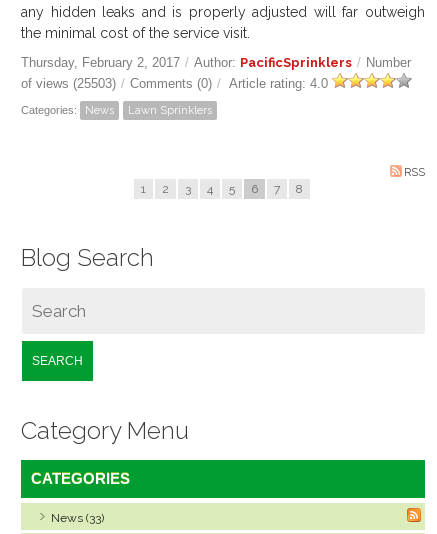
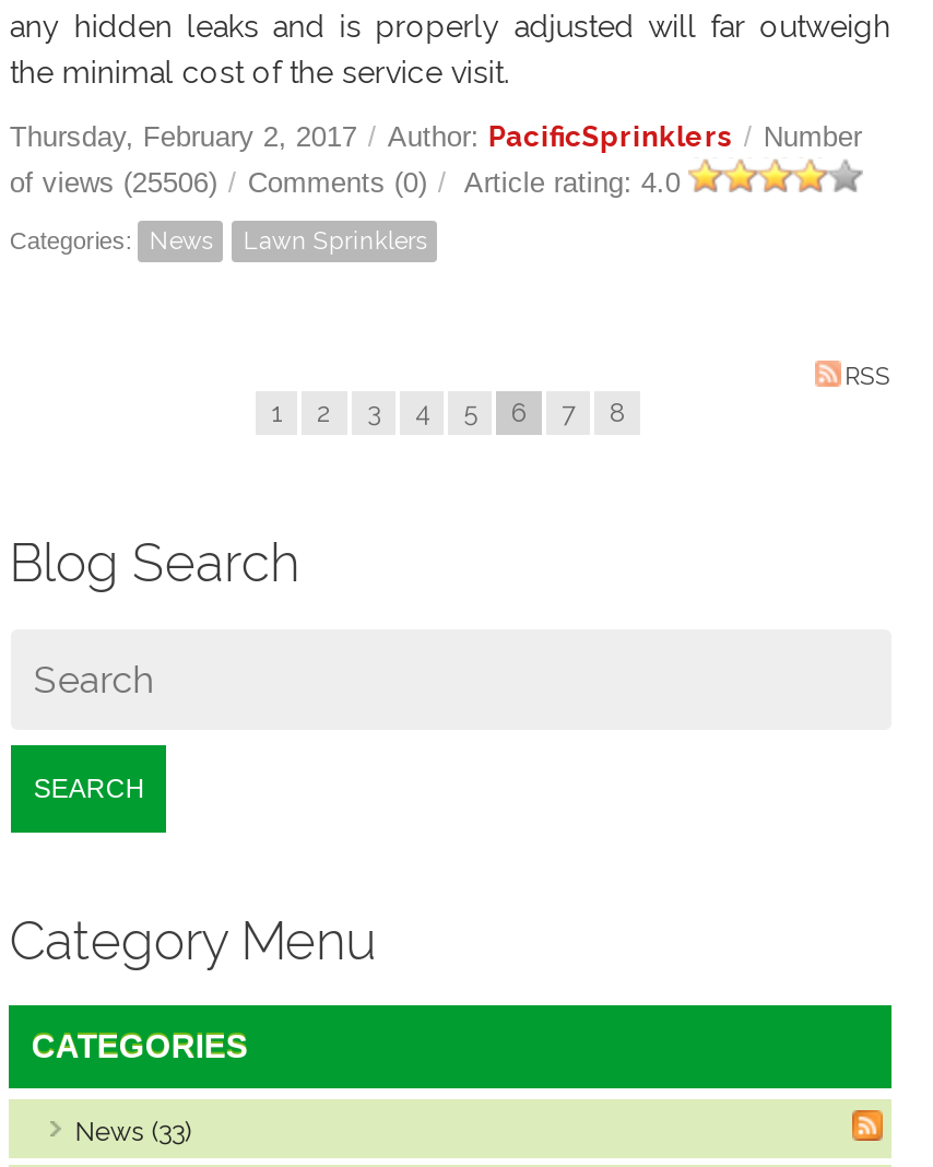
- of views (25503) / Comments (0) / Article rating: 4.0
+ of views (25506) / Comments (0) / Article rating: 4.0
